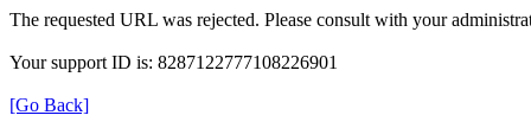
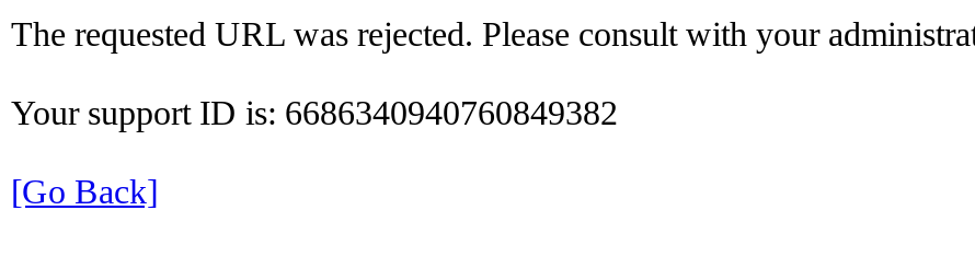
- Your support ID is: 8287122777108226901
+ Your support ID is: 6686340940760849382
